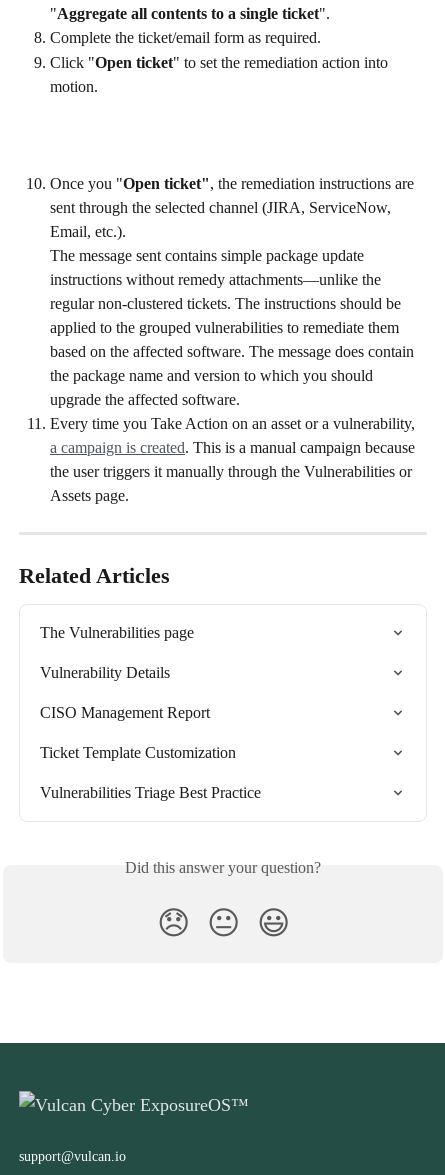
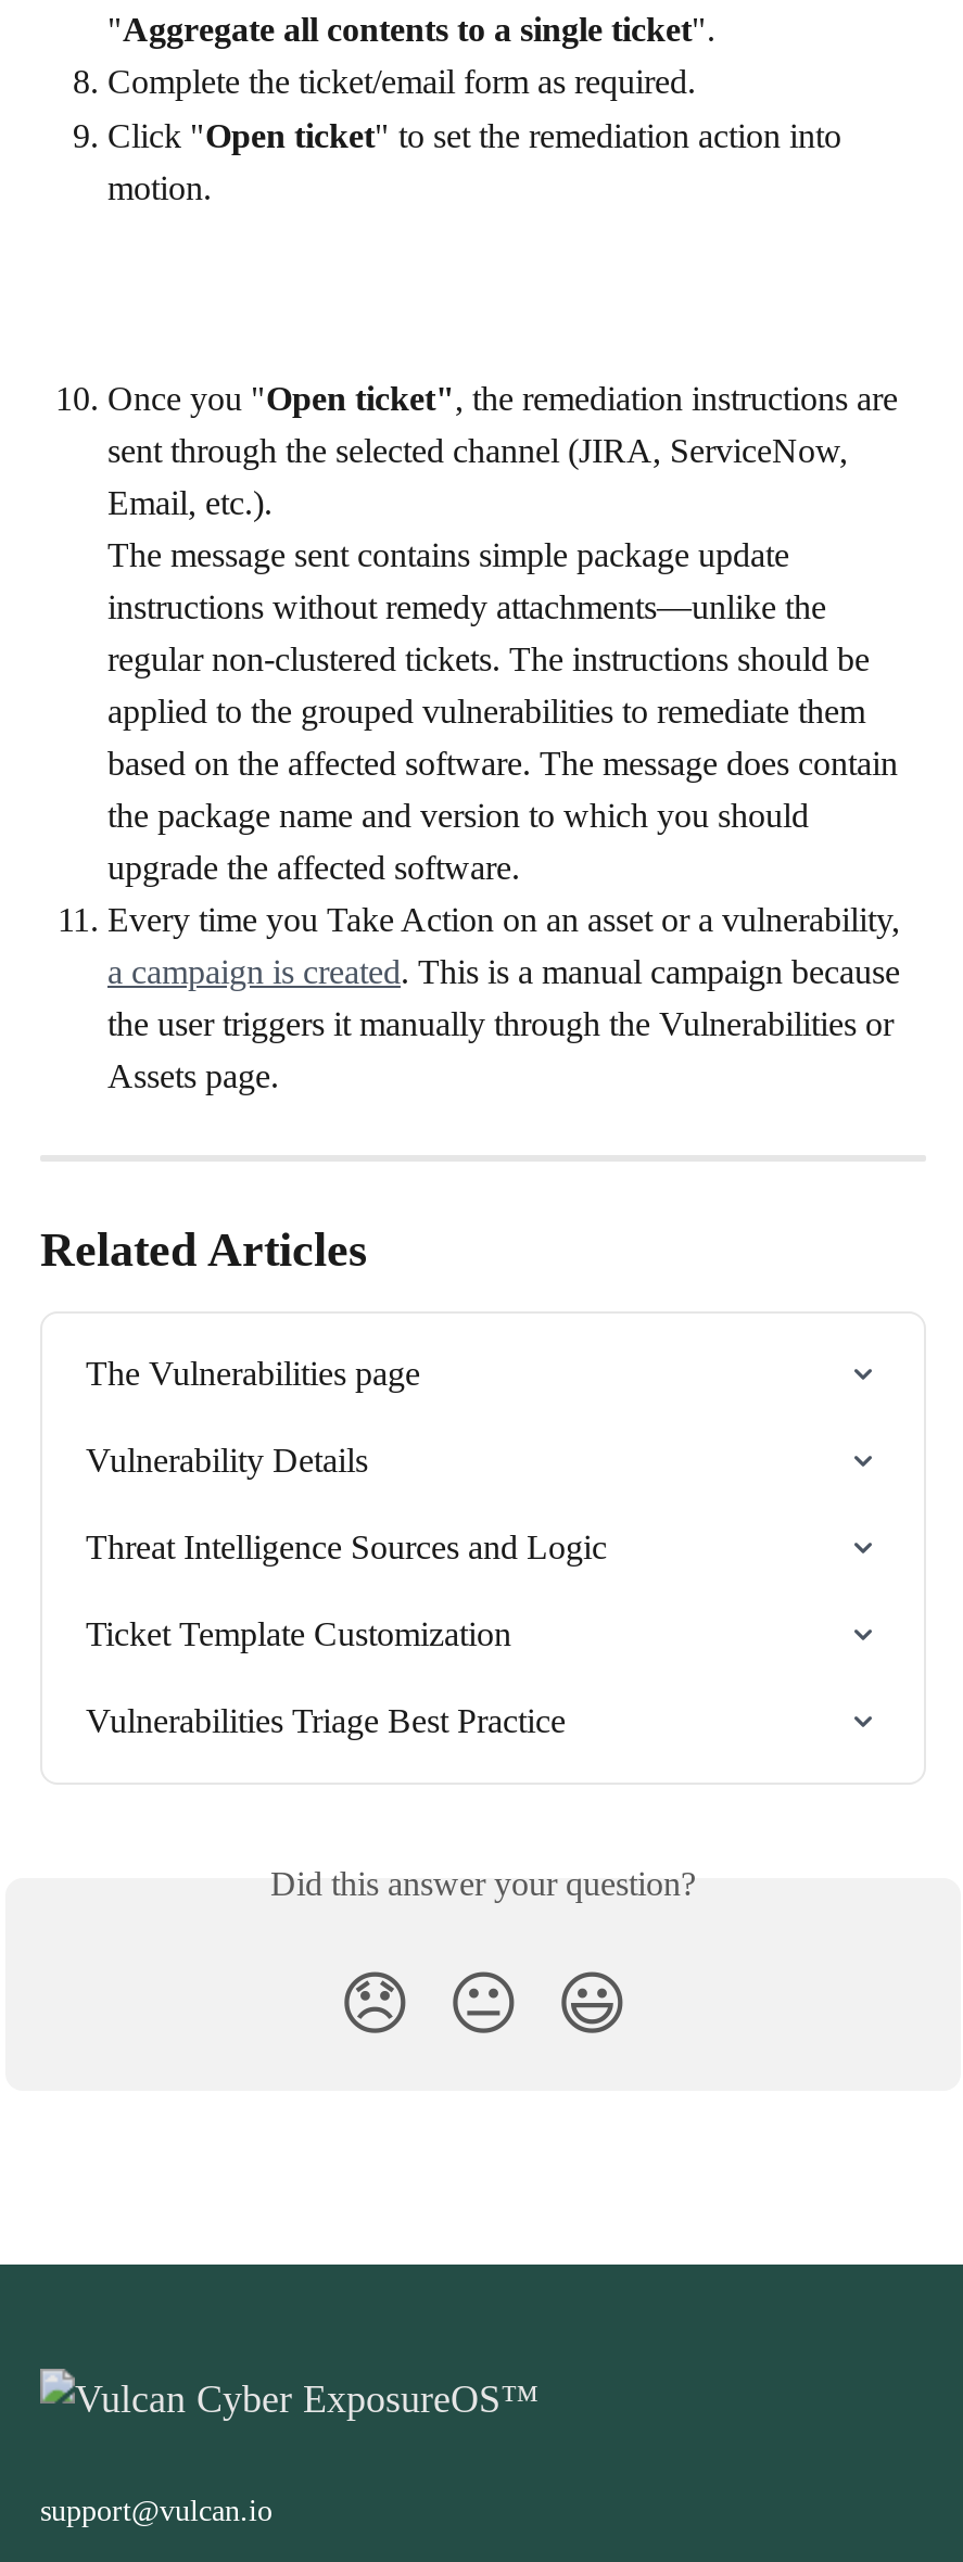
- CISO Management Report
+ Threat Intelligence Sources and Logic
